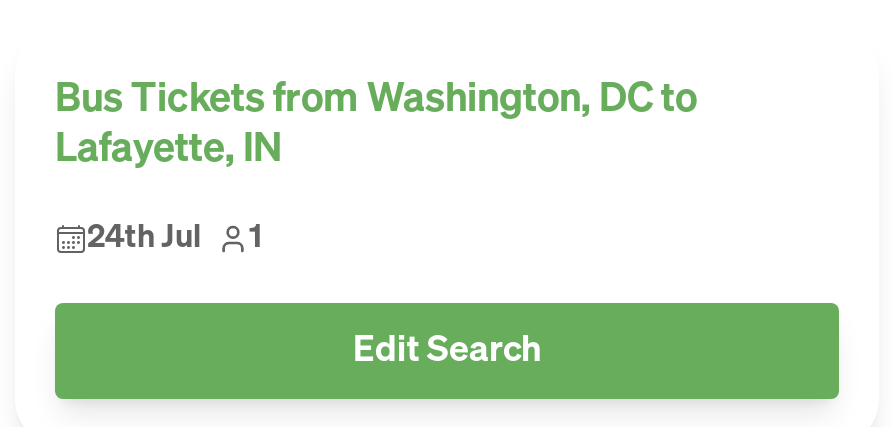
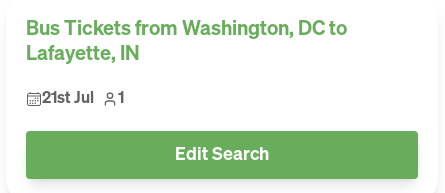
- 24th Jul 1
+ 21st Jul 1
